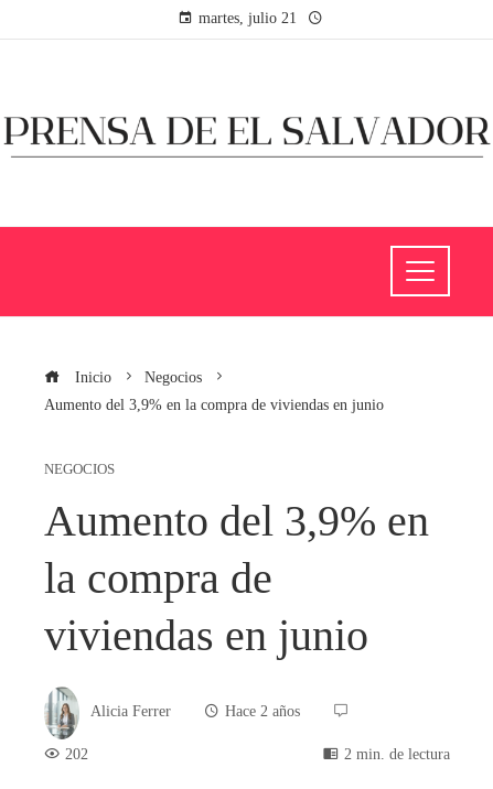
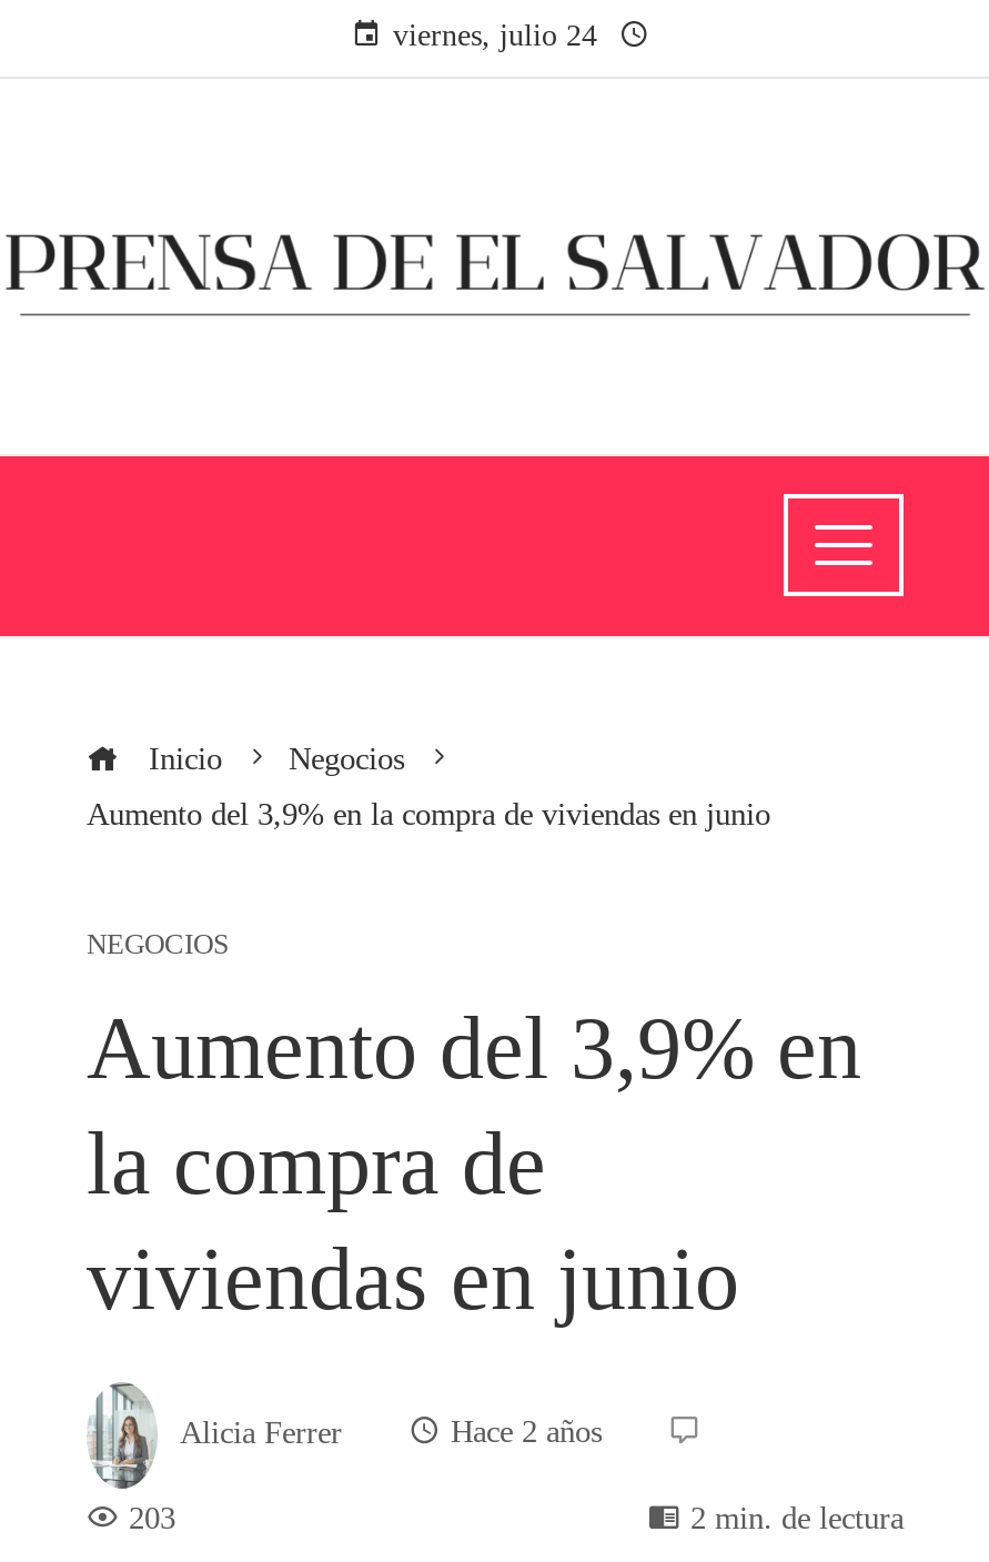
- martes, julio 21
+ viernes, julio 24

- 202
+ 203
